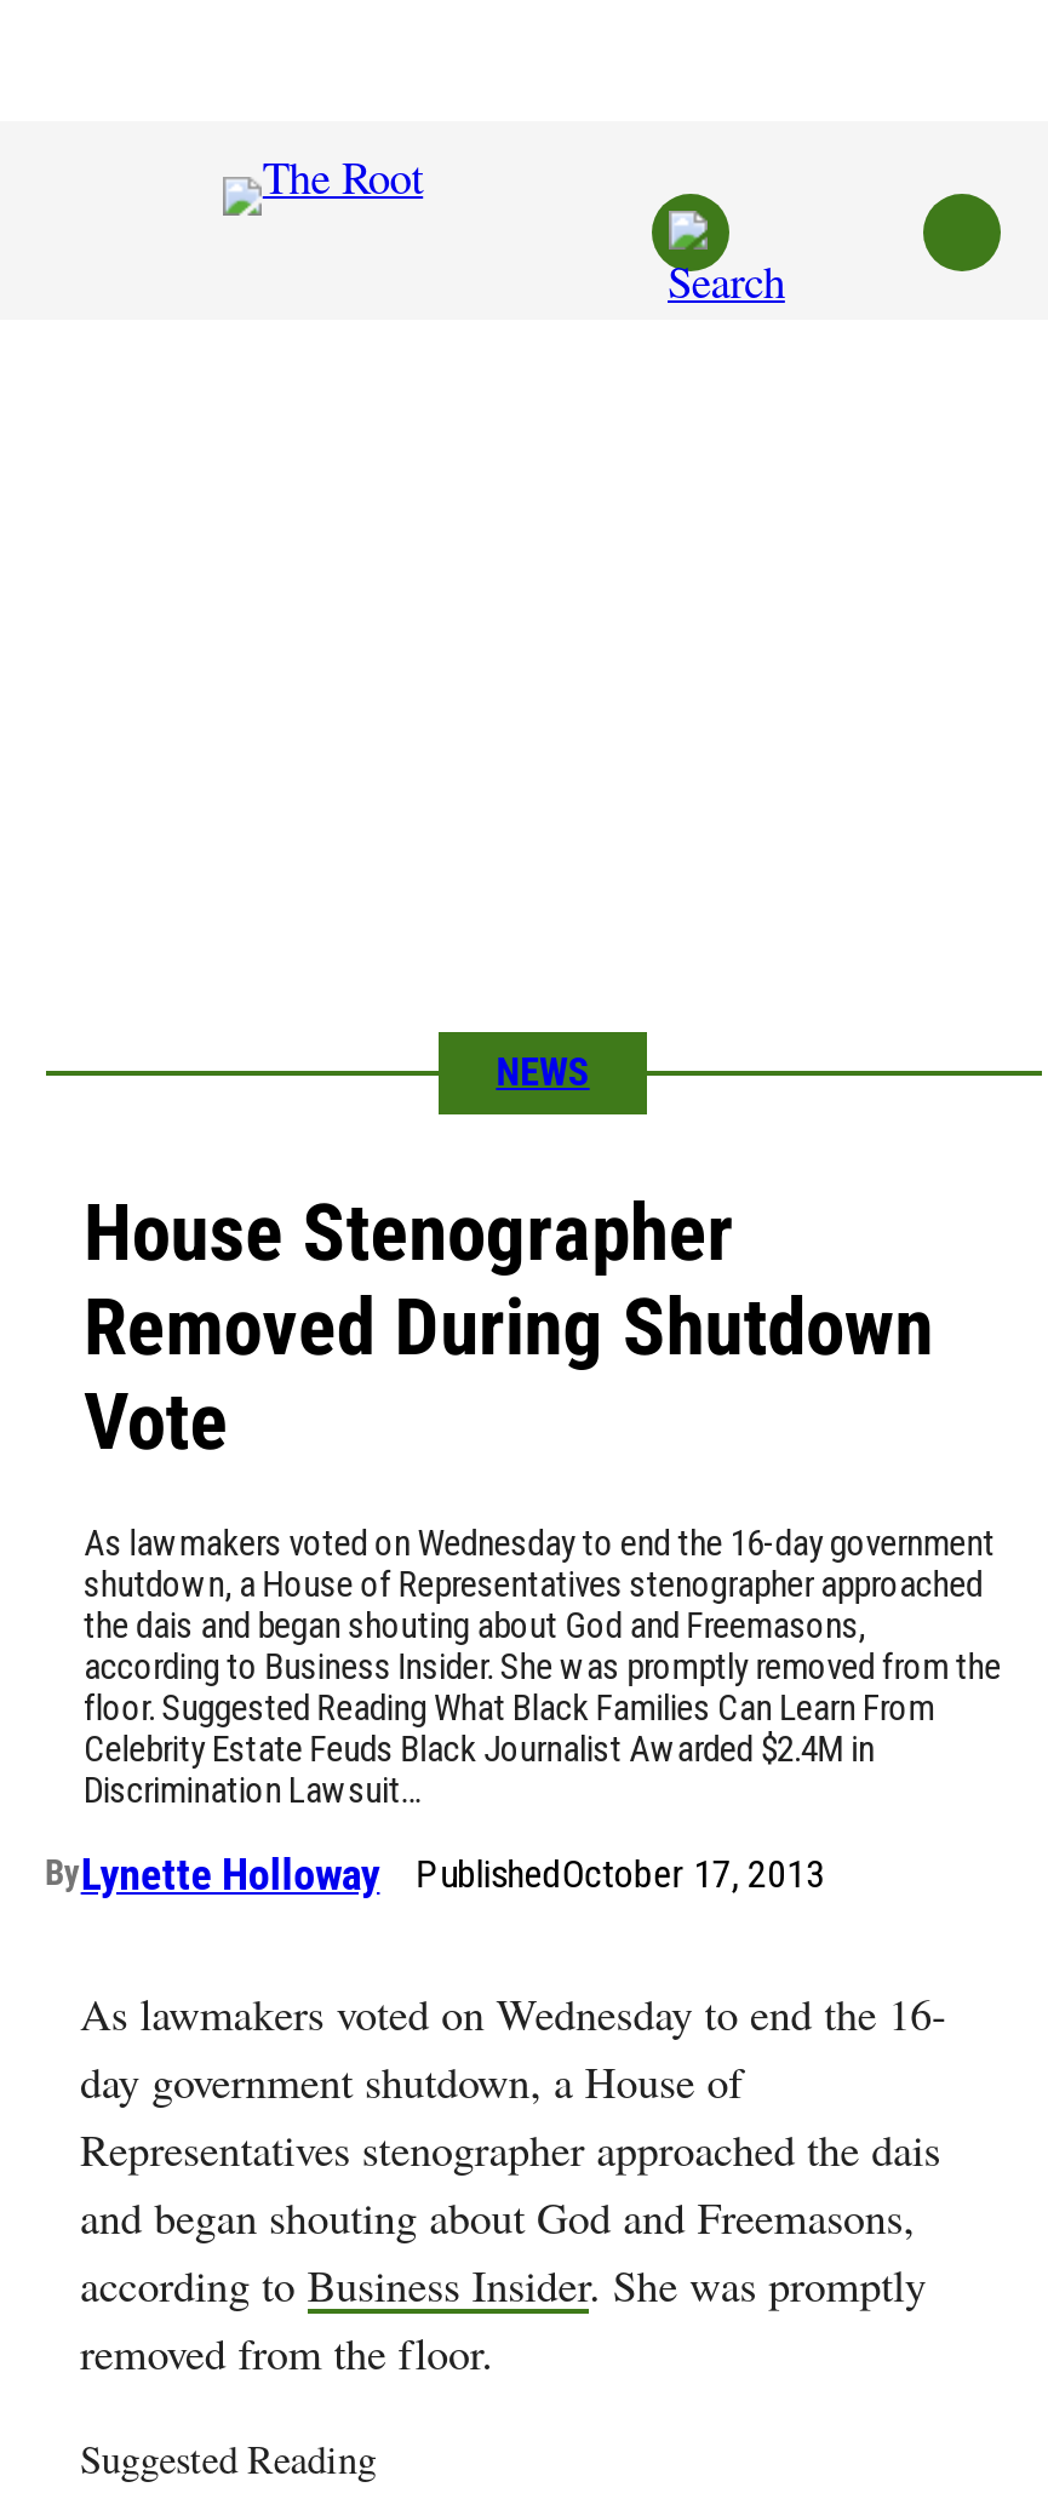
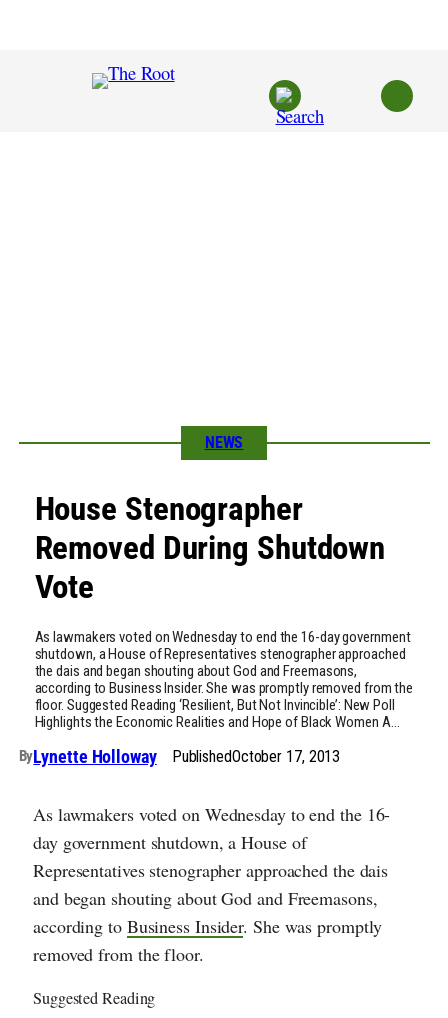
- floor. Suggested Reading What Black Families Can Learn From
- Celebrity Estate Feuds Black Journalist Awarded $2.4M in
- Discrimination Lawsuit…
+ floor. Suggested Reading ‘Resilient, But Not Invincible’: New Poll
+ Highlights the Economic Realities and Hope of Black Women A…
